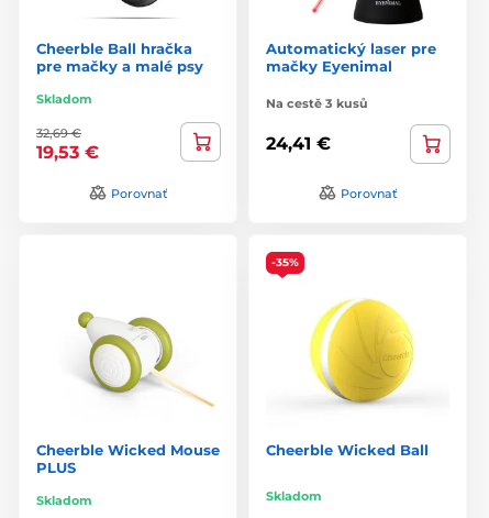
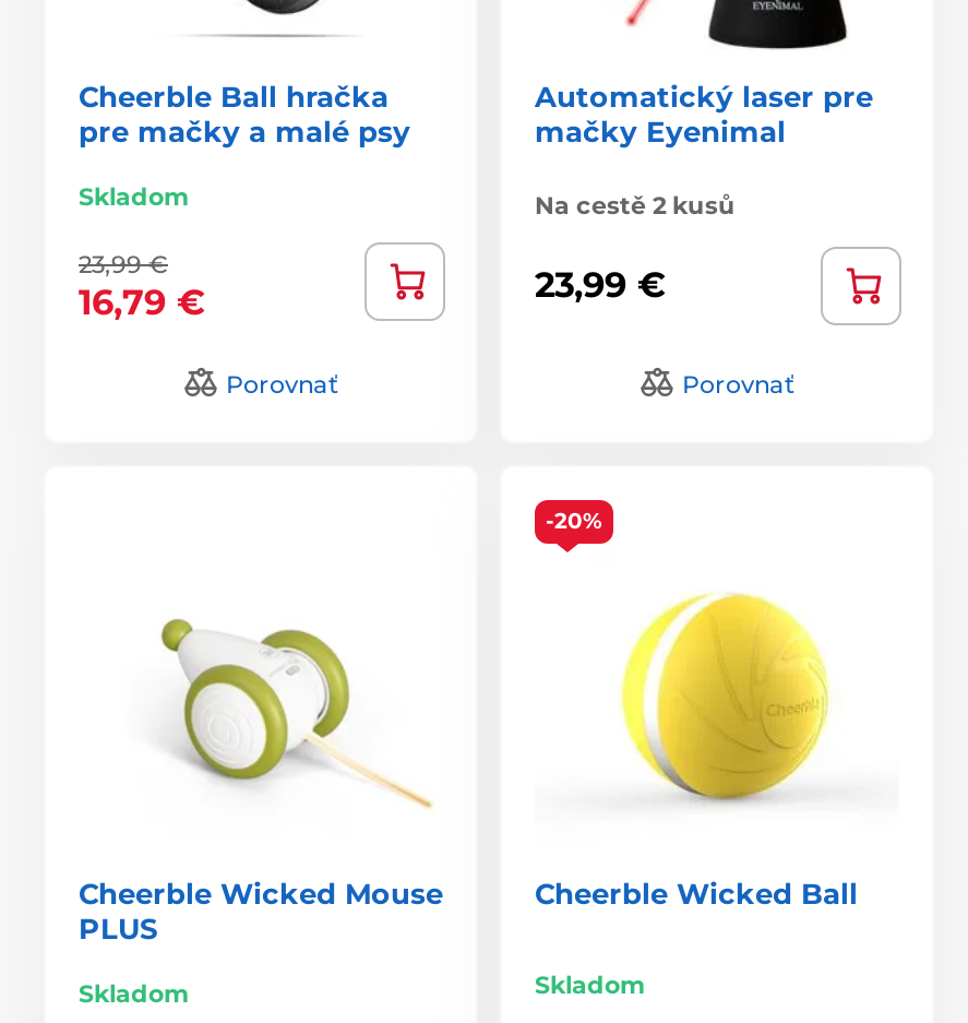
- Na cestě 3 kusů
+ Na cestě 2 kusů

- 32,69 €
+ 23,99 €

- 24,41 €
+ 23,99 €

- 19,53 €
+ 16,79 €

- -35%
+ -20%
